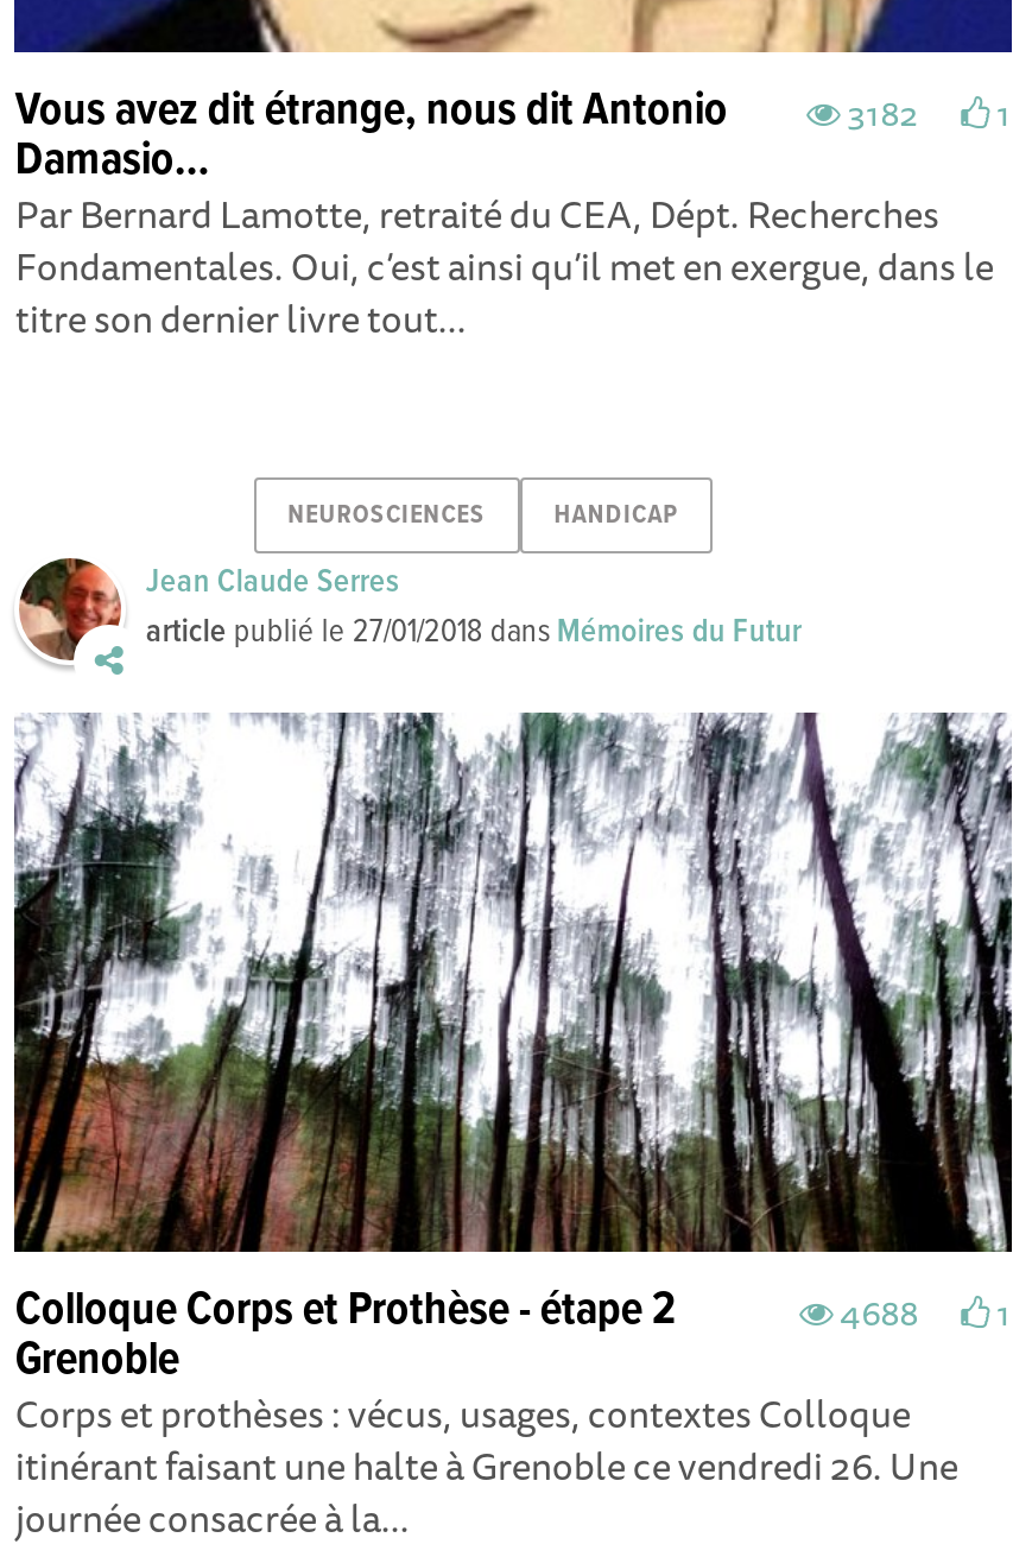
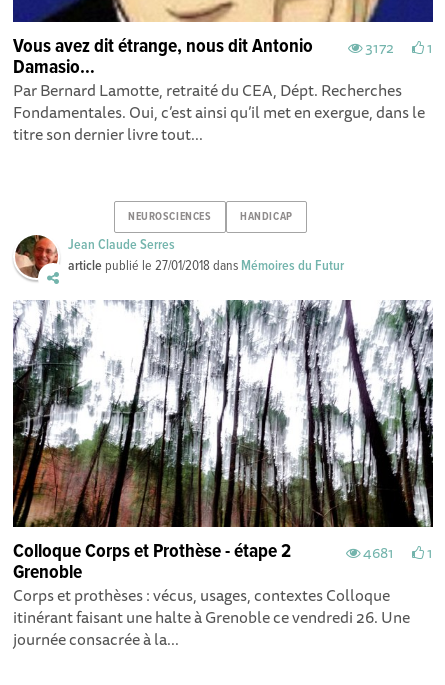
- 3182 1
+ 3172 1

- 4688 1
+ 4681 1
